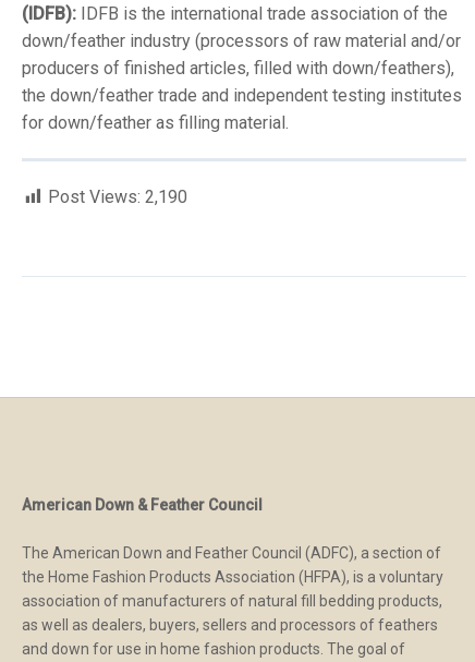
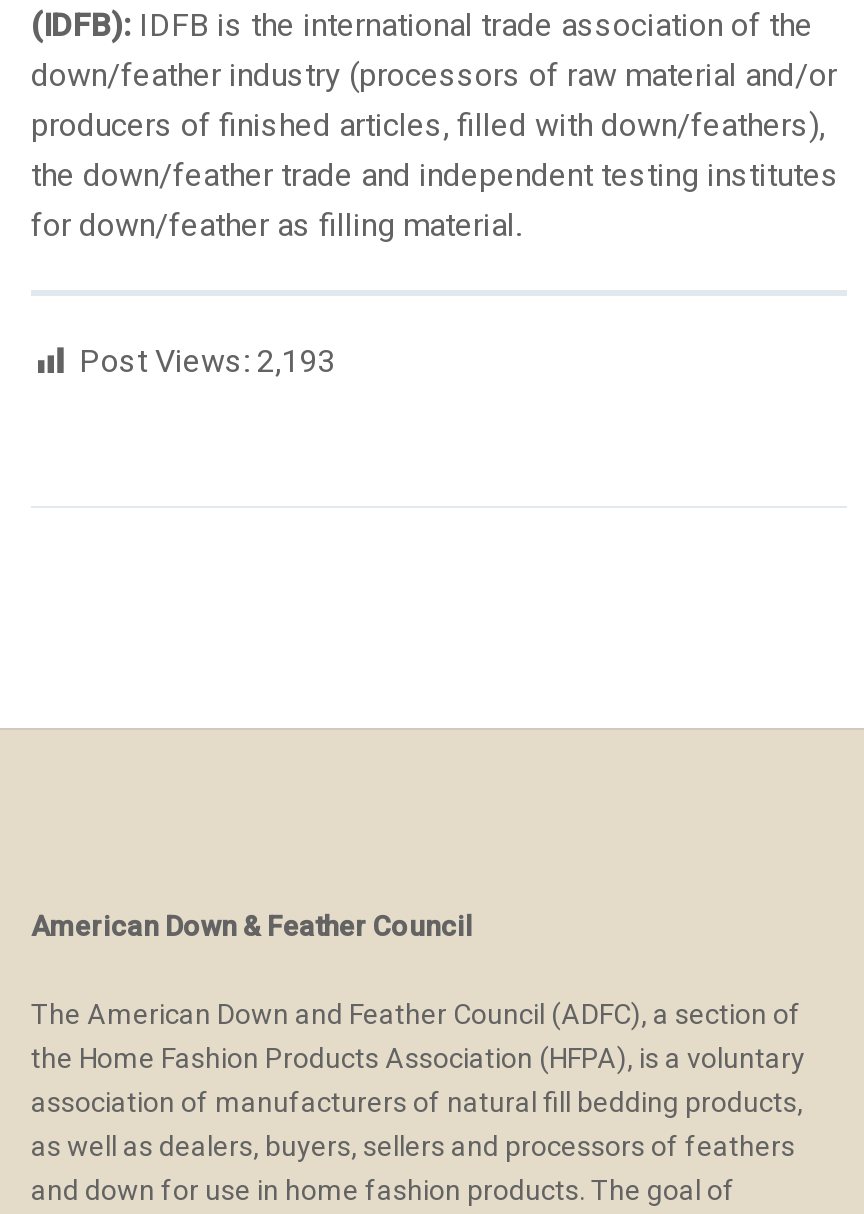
- Post Views: 2,190
+ Post Views: 2,193
